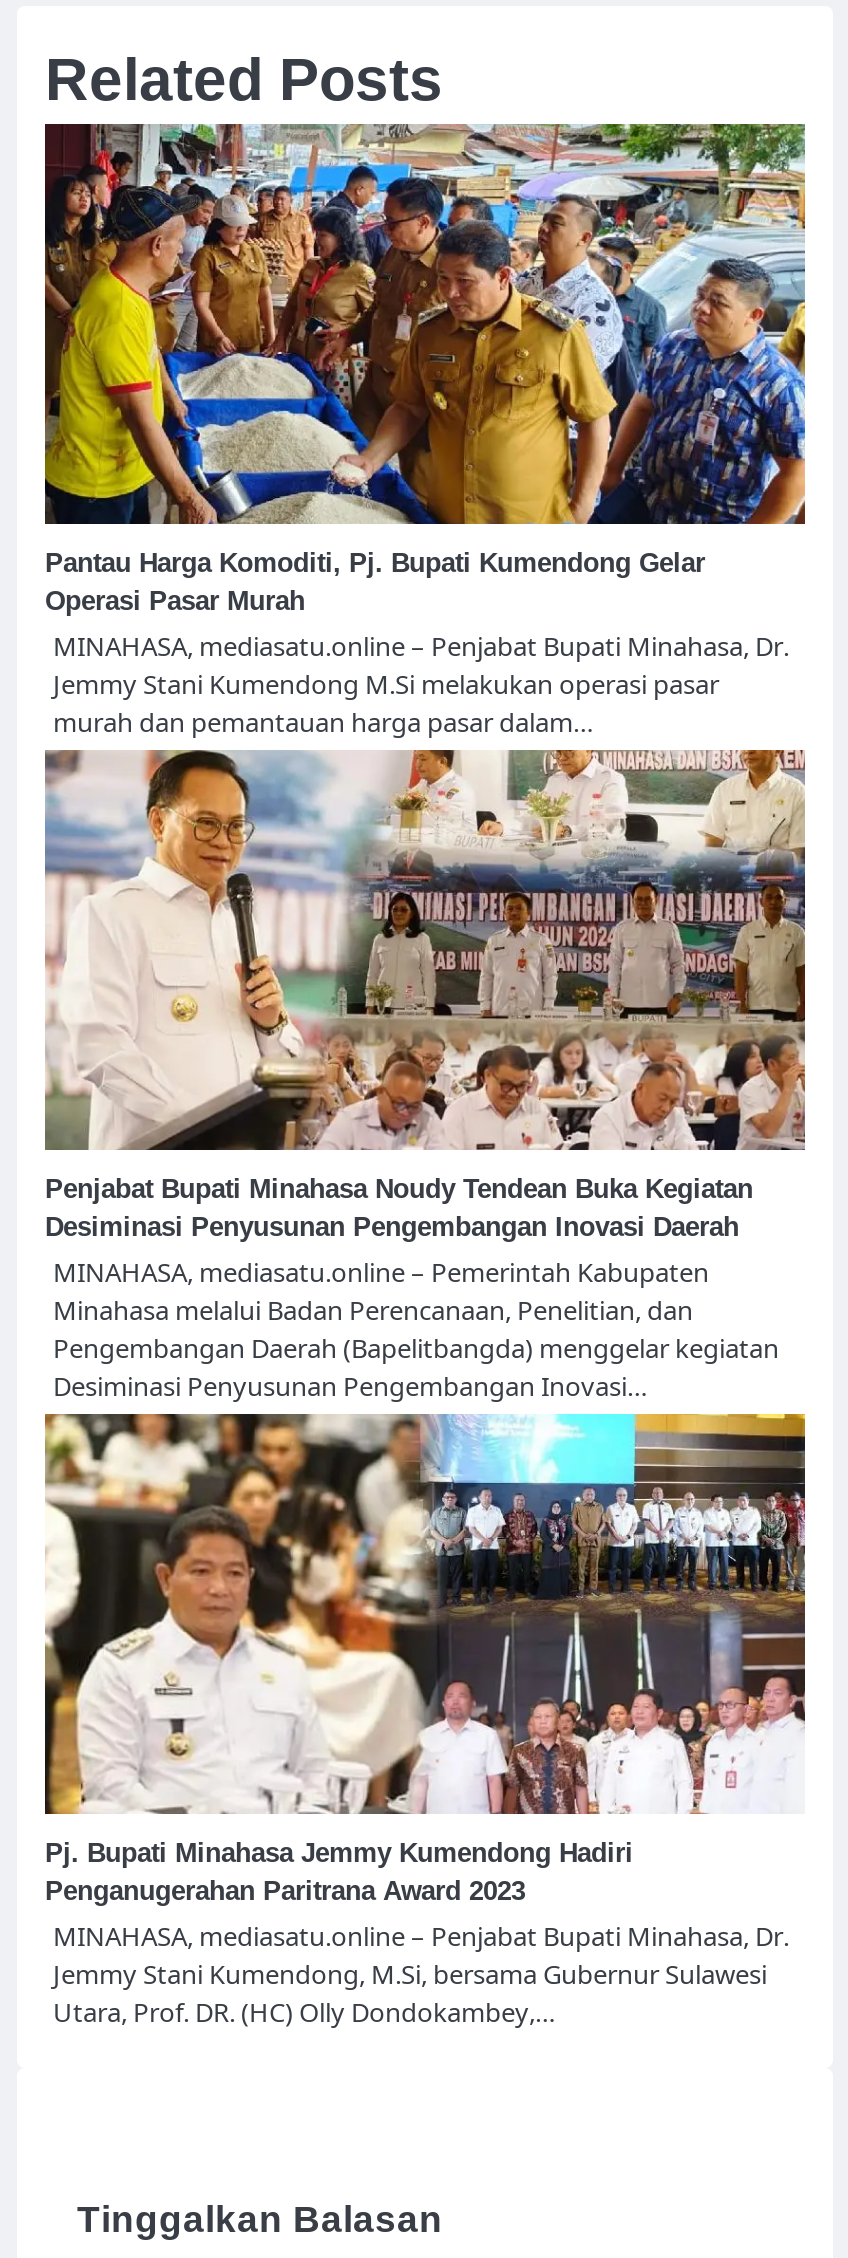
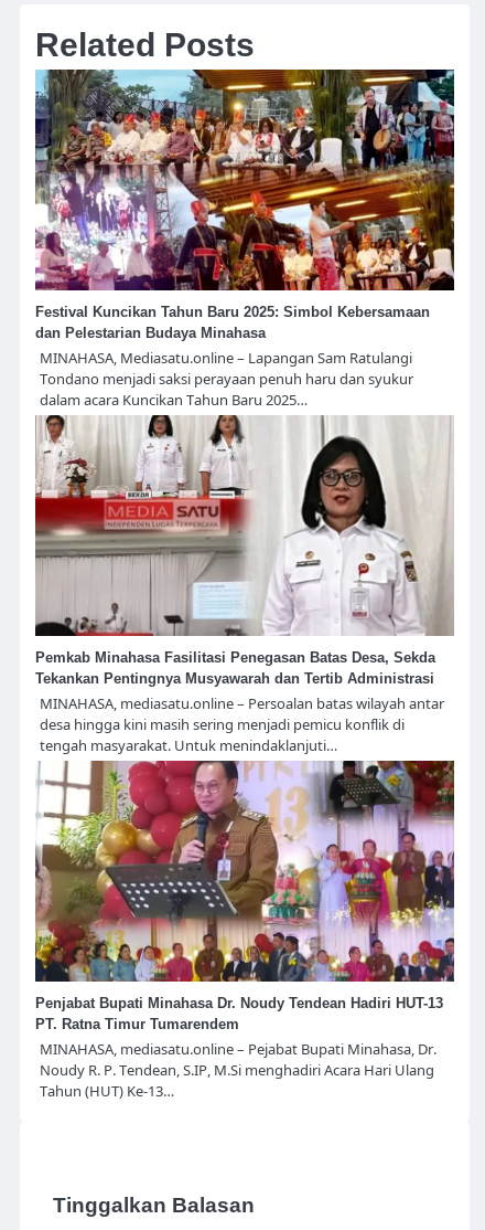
- [image]
- Pantau Harga Komoditi, Pj. Bupati Kumendong Gelar
- Operasi Pasar Murah
- MINAHASA, mediasatu.online – Penjabat Bupati Minahasa, Dr.
- Jemmy Stani Kumendong M.Si melakukan operasi pasar
- murah dan pemantauan harga pasar dalam…
+ [image]
+ Festival Kuncikan Tahun Baru 2025: Simbol Kebersamaan
+ dan Pelestarian Budaya Minahasa
+ MINAHASA, Mediasatu.online – Lapangan Sam Ratulangi
+ Tondano menjadi saksi perayaan penuh haru dan syukur
+ dalam acara Kuncikan Tahun Baru 2025…

- [image]
- Penjabat Bupati Minahasa Noudy Tendean Buka Kegiatan
- Desiminasi Penyusunan Pengembangan Inovasi Daerah
- MINAHASA, mediasatu.online – Pemerintah Kabupaten
- Minahasa melalui Badan Perencanaan, Penelitian, dan
- Pengembangan Daerah (Bapelitbangda) menggelar kegiatan
- Desiminasi Penyusunan Pengembangan Inovasi…
+ [image]
+ Pemkab Minahasa Fasilitasi Penegasan Batas Desa, Sekda
+ Tekankan Pentingnya Musyawarah dan Tertib Administrasi
+ MINAHASA, mediasatu.online – Persoalan batas wilayah antar
+ desa hingga kini masih sering menjadi pemicu konflik di
+ tengah masyarakat. Untuk menindaklanjuti…

- [image]
- Pj. Bupati Minahasa Jemmy Kumendong Hadiri
- Penganugerahan Paritrana Award 2023
- MINAHASA, mediasatu.online – Penjabat Bupati Minahasa, Dr.
- Jemmy Stani Kumendong, M.Si, bersama Gubernur Sulawesi
- Utara, Prof. DR. (HC) Olly Dondokambey,…
+ [image]
+ Penjabat Bupati Minahasa Dr. Noudy Tendean Hadiri HUT-13
+ PT. Ratna Timur Tumarendem
+ MINAHASA, mediasatu.online – Pejabat Bupati Minahasa, Dr.
+ Noudy R. P. Tendean, S.IP, M.Si menghadiri Acara Hari Ulang
+ Tahun (HUT) Ke-13…
